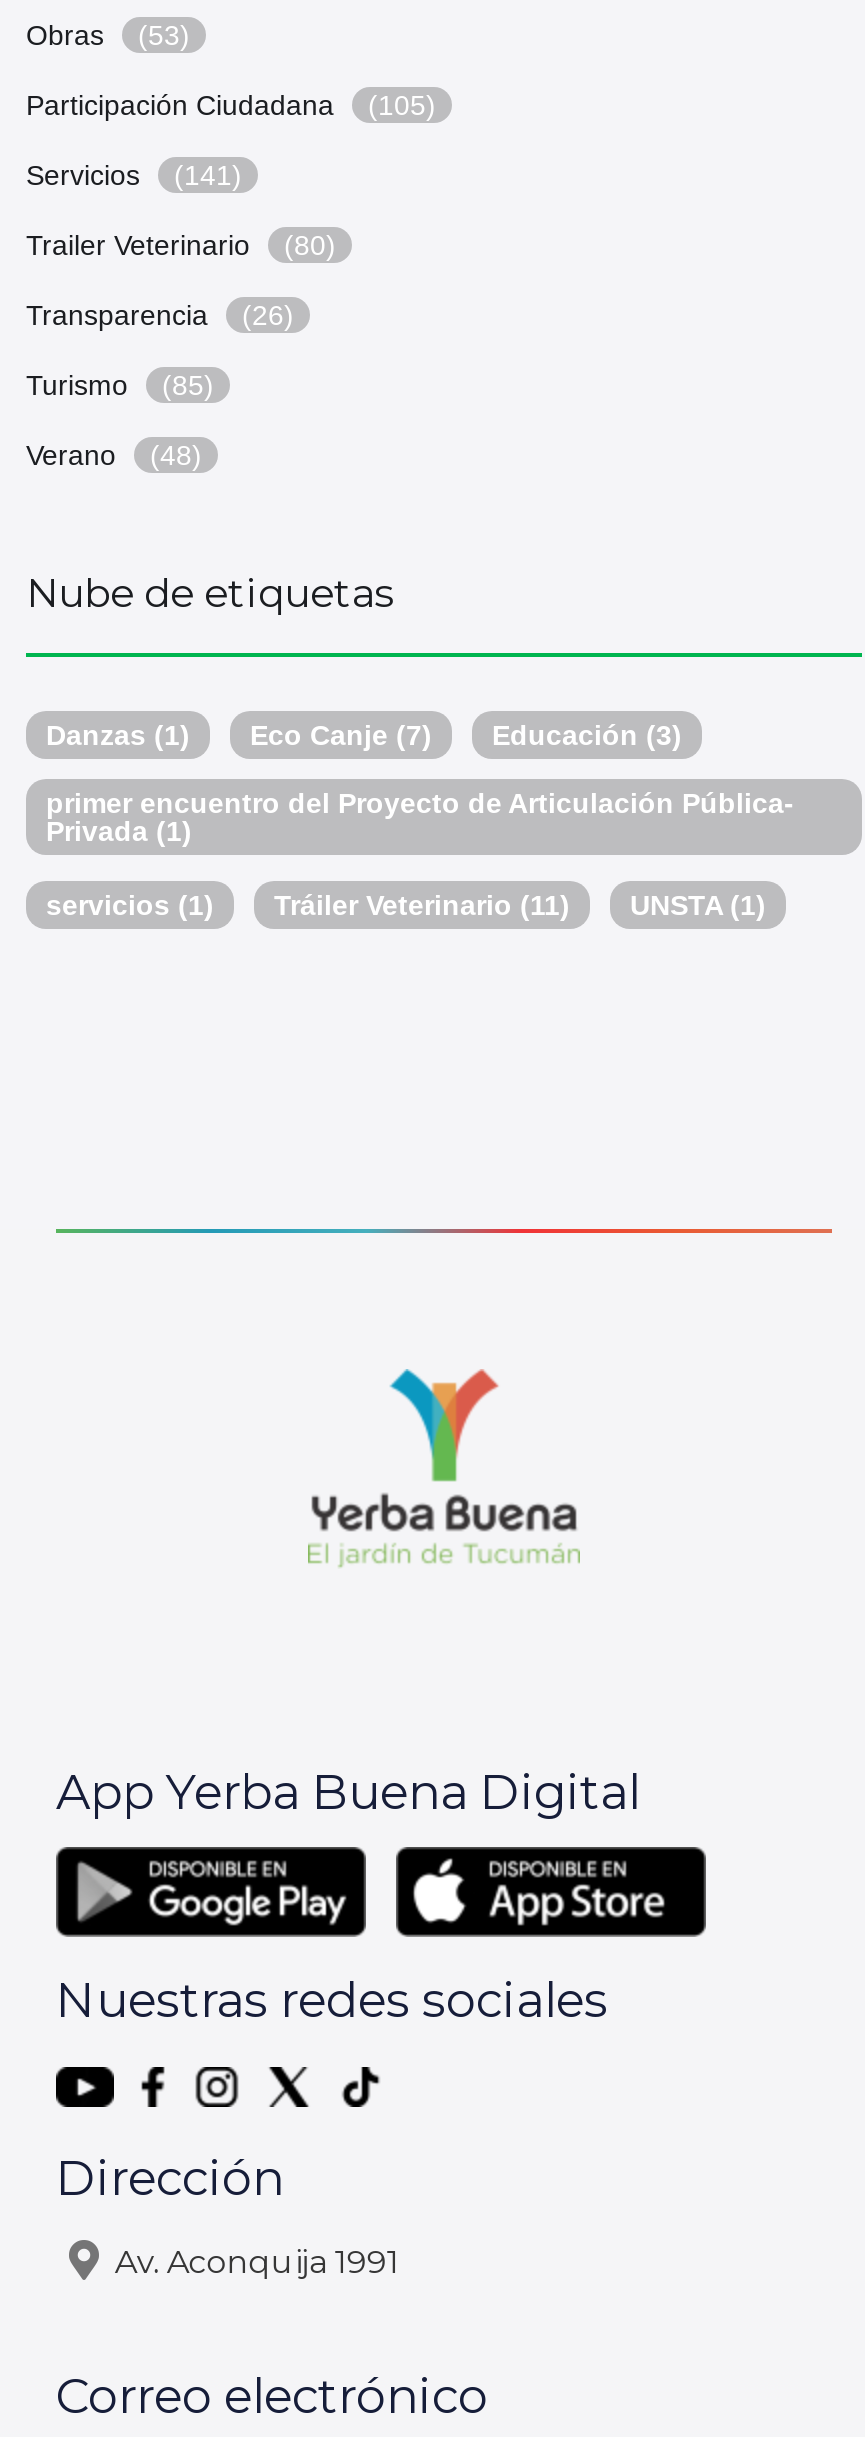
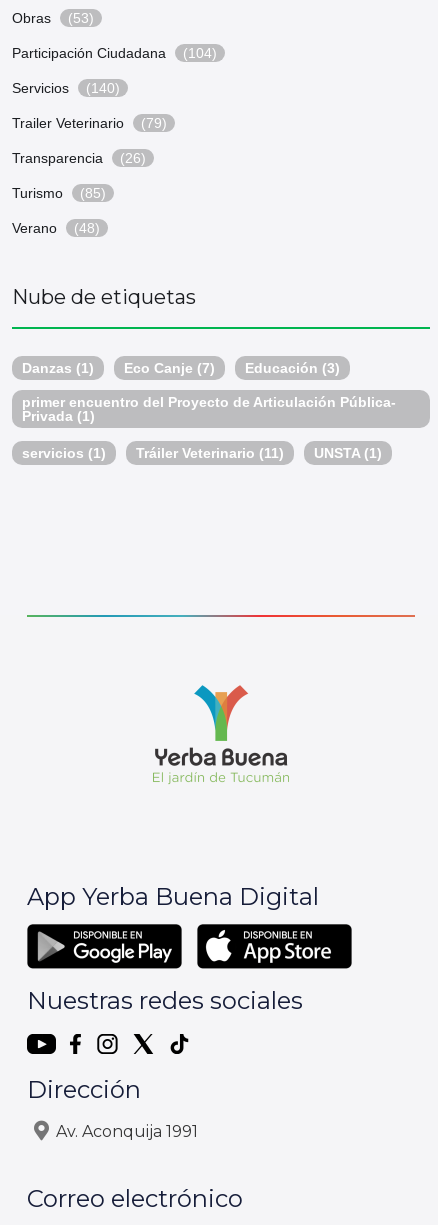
- Participación Ciudadana (105)
+ Participación Ciudadana (104)

- Servicios (141)
+ Servicios (140)

- Trailer Veterinario (80)
+ Trailer Veterinario (79)
